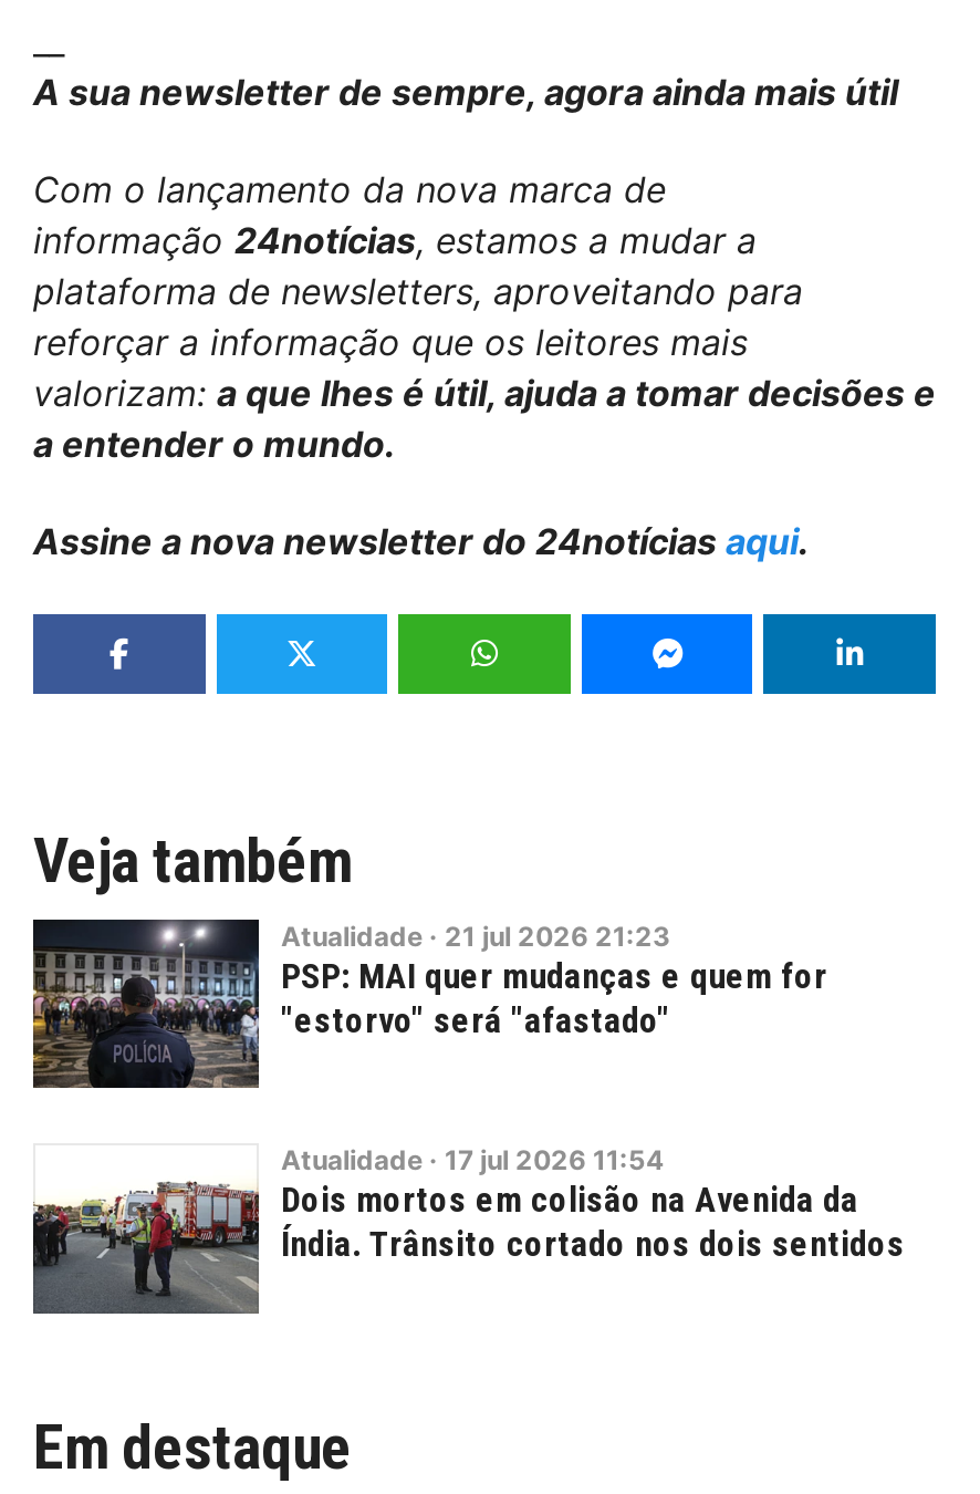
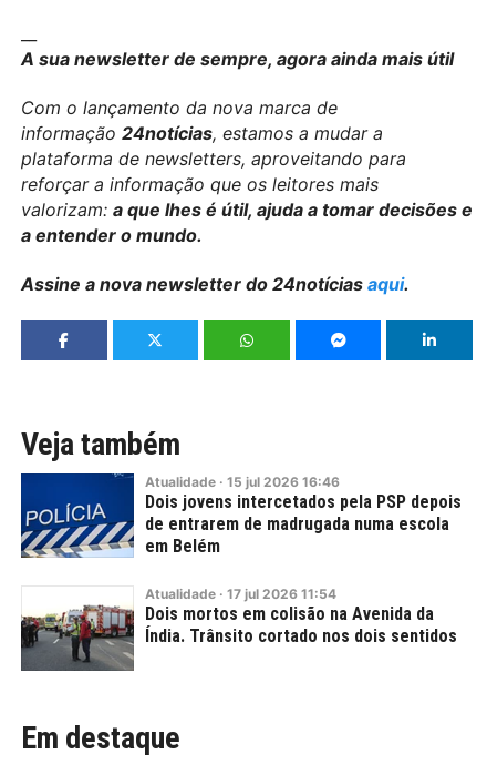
- [image]
- Atualidade · 21 jul 2026 21:23
- PSP: MAI quer mudanças e quem for
- "estorvo" será "afastado"
+ [image]
+ Atualidade · 15 jul 2026 16:46
+ Dois jovens intercetados pela PSP depois
+ de entrarem de madrugada numa escola
+ em Belém
